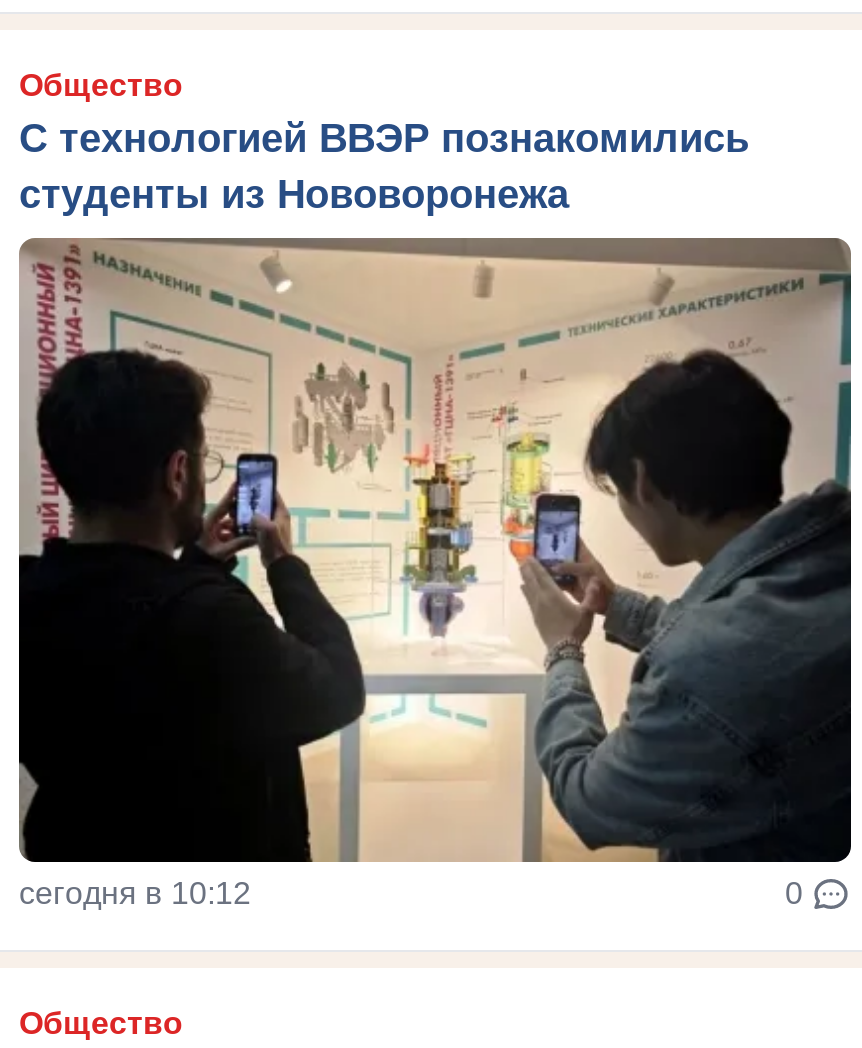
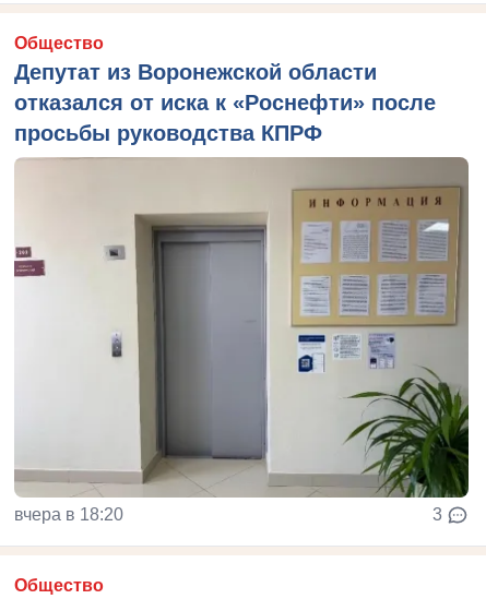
- С технологией ВВЭР познакомились
- студенты из Нововоронежа
+ Депутат из Воронежской области
+ отказался от иска к «Роснефти» после
+ просьбы руководства КПРФ

- [image]
- сегодня в 10:12
- 0
+ [image]
+ вчера в 18:20
+ 3
